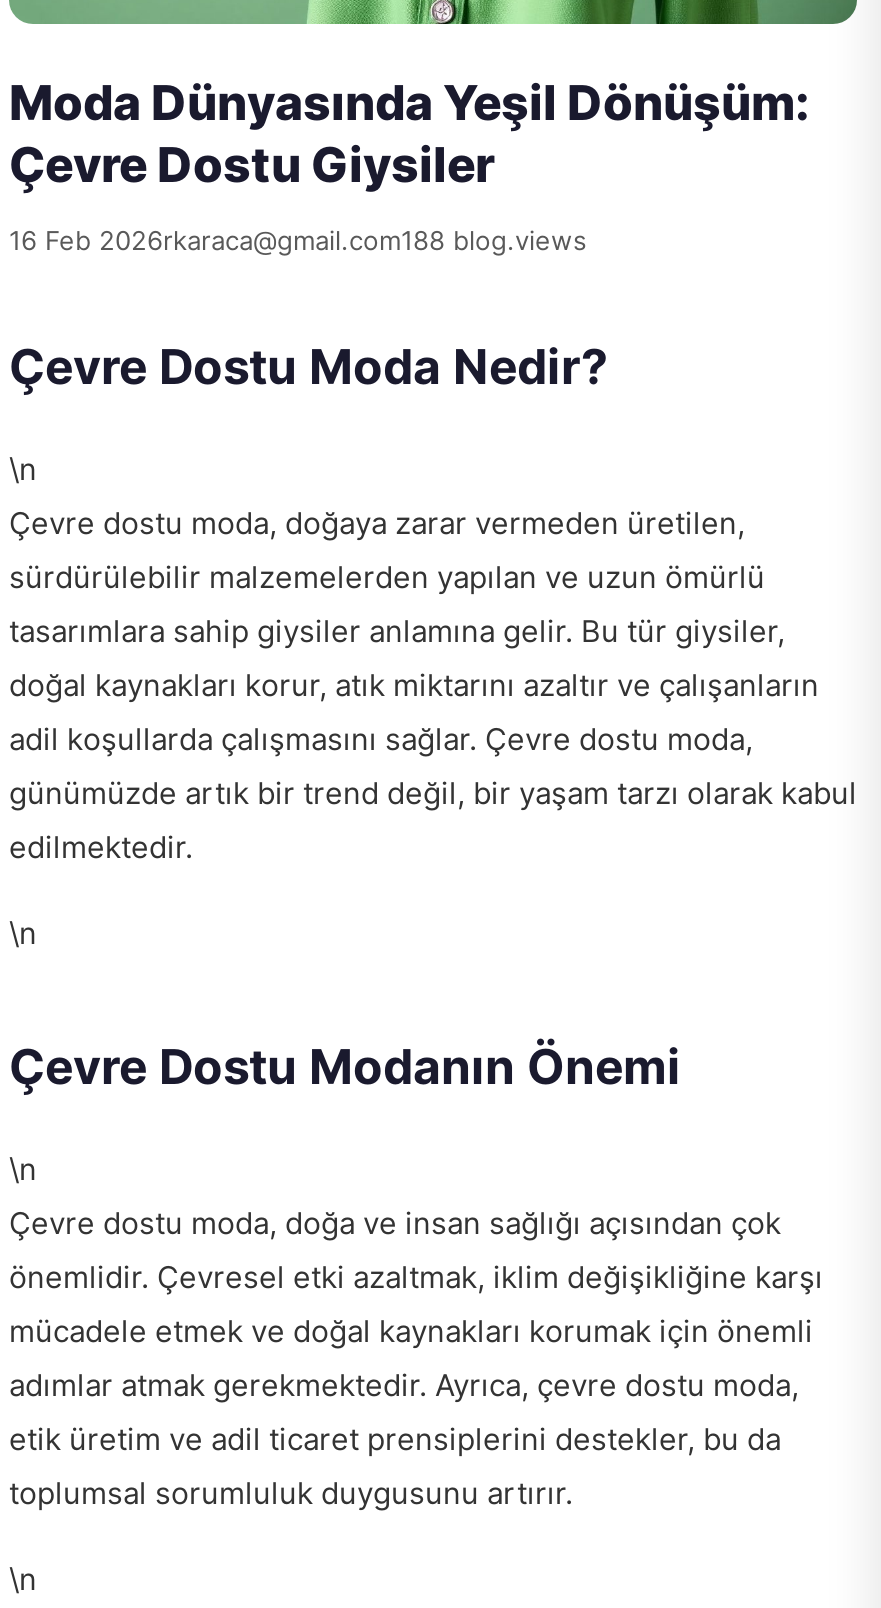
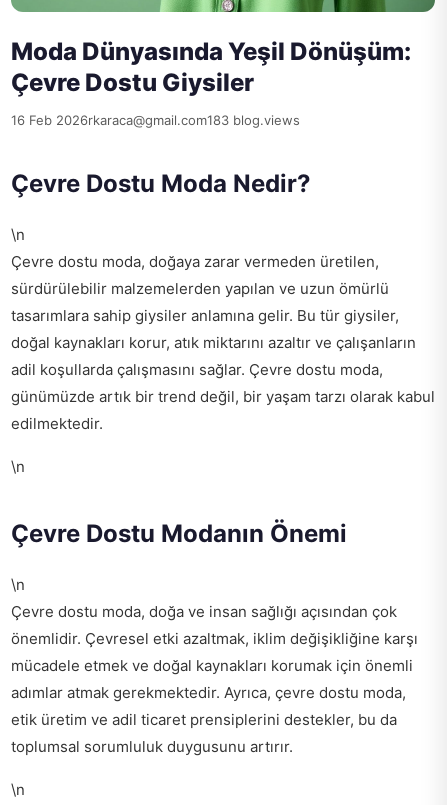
- 16 Feb 2026rkaraca@gmail.com188 blog.views
+ 16 Feb 2026rkaraca@gmail.com183 blog.views
